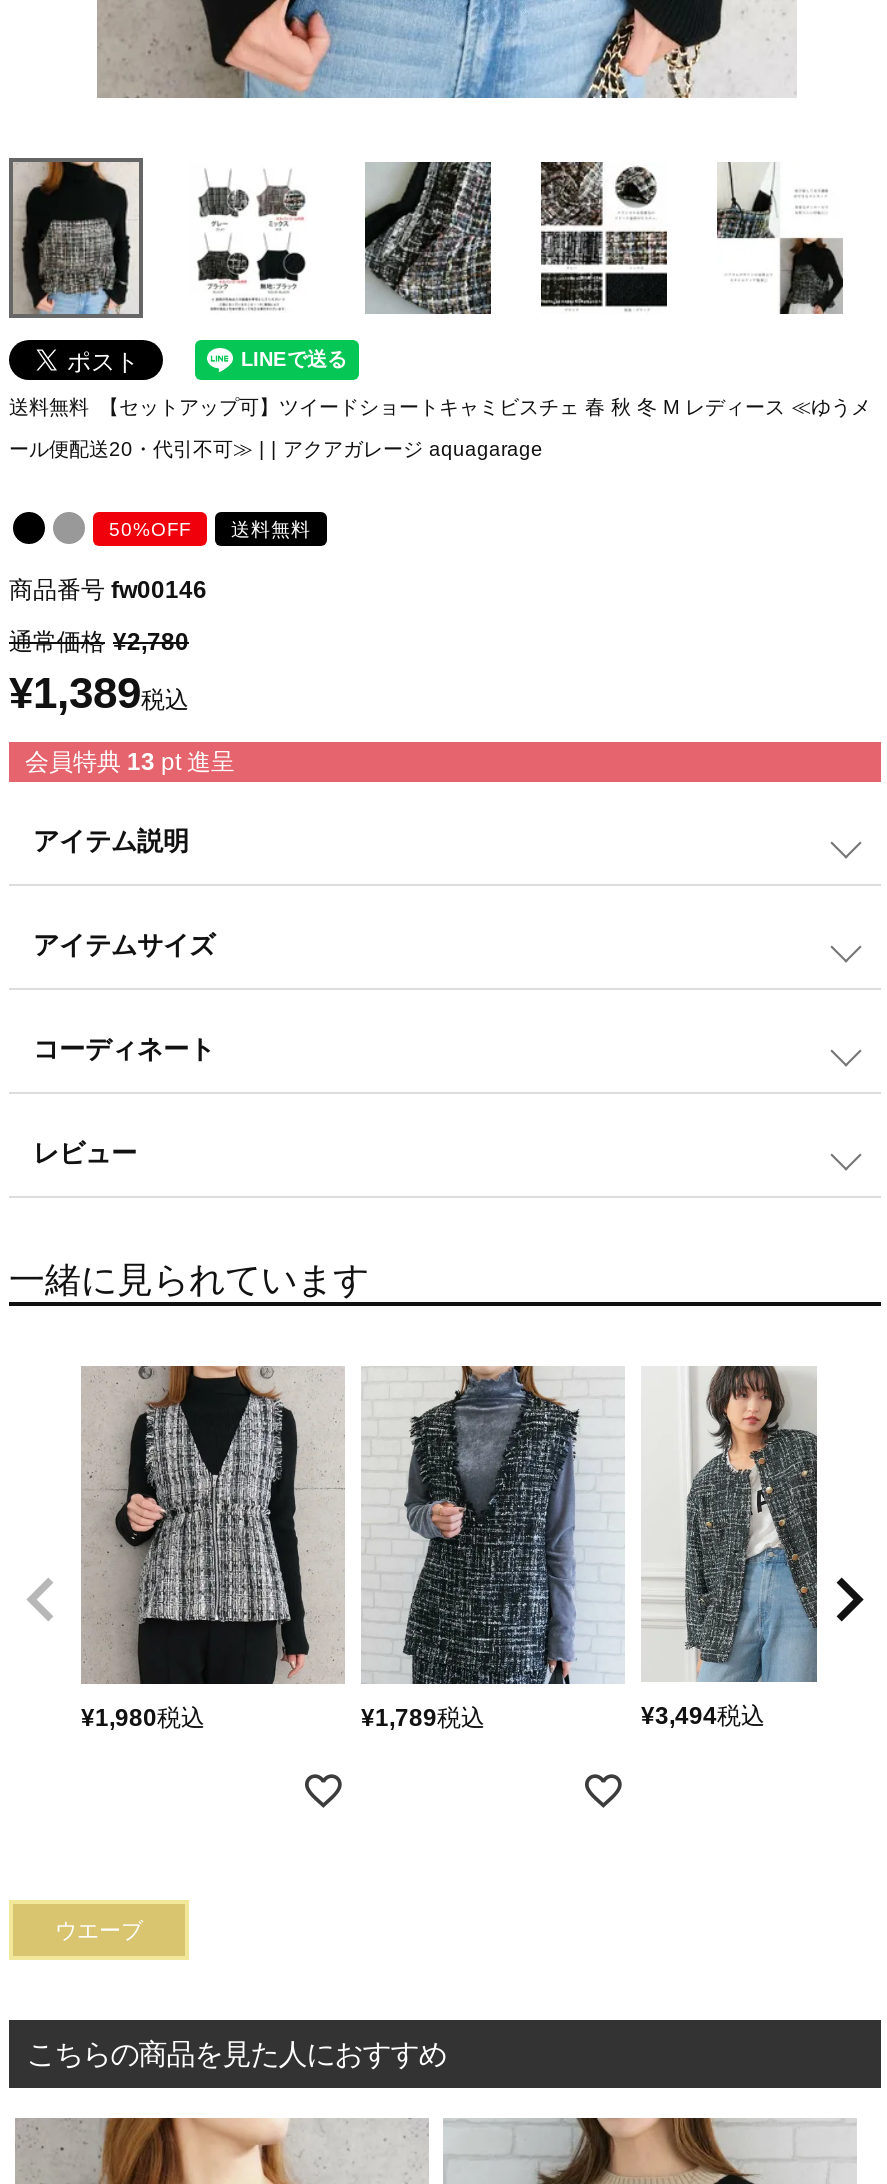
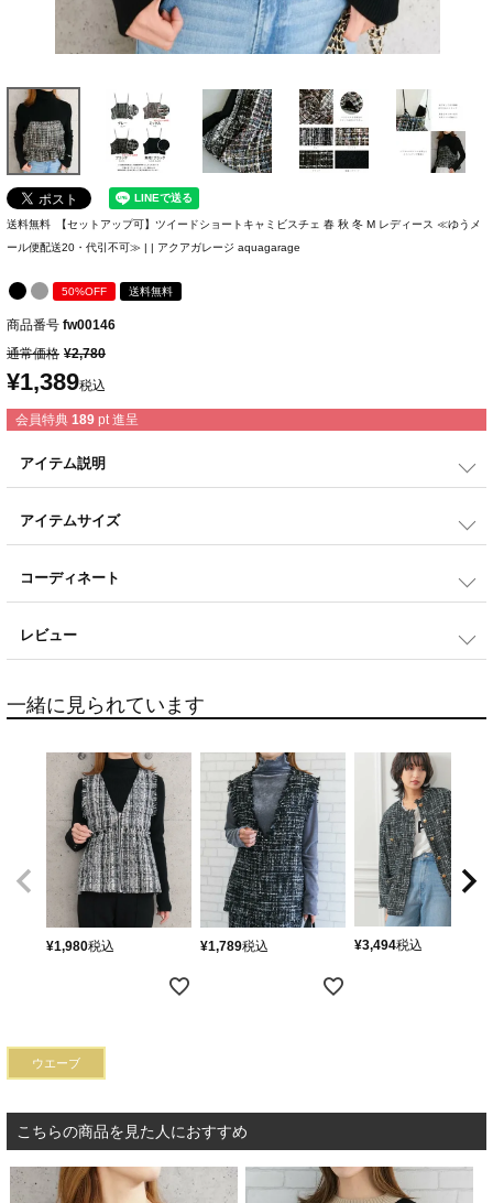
- 会員特典 13 pt 進呈
+ 会員特典 189 pt 進呈
